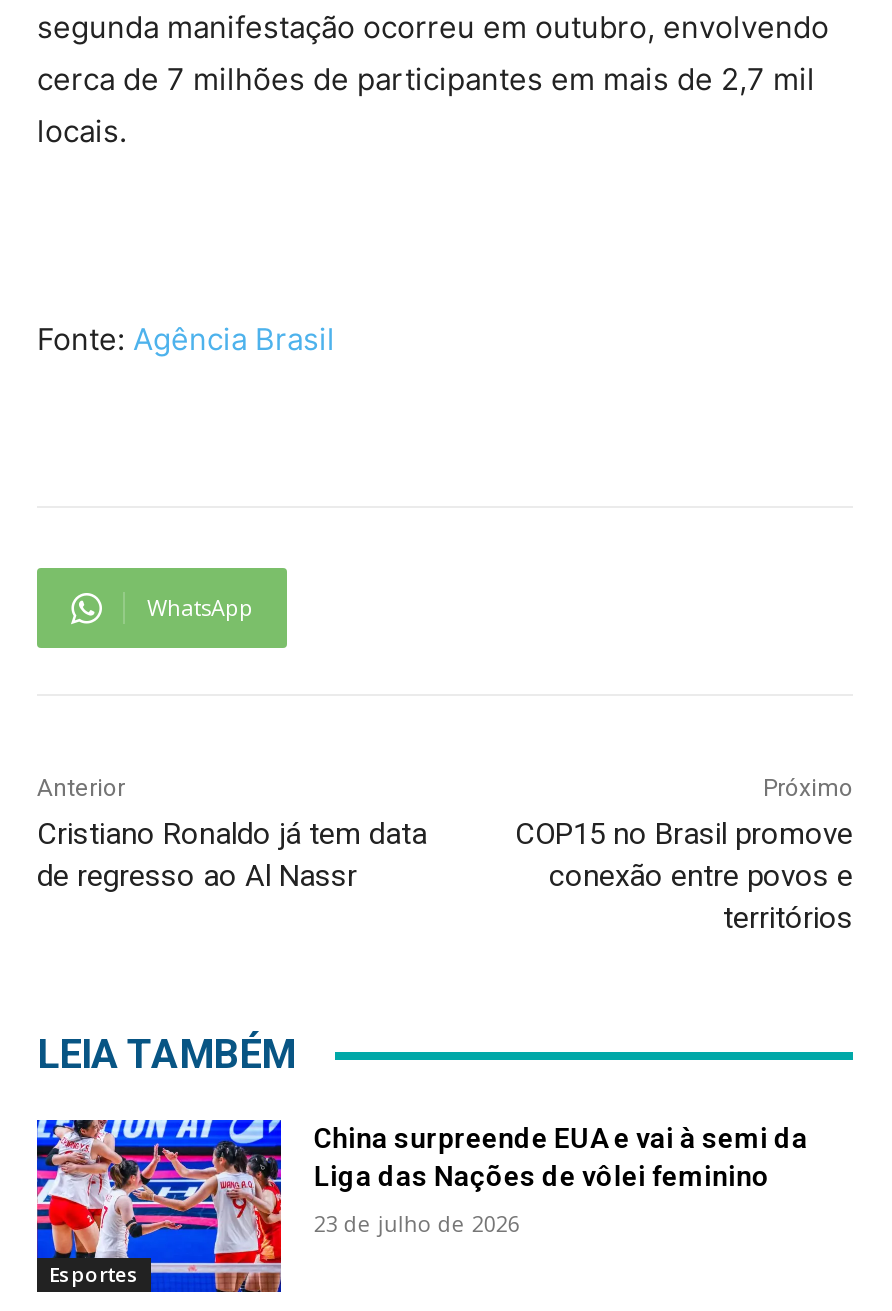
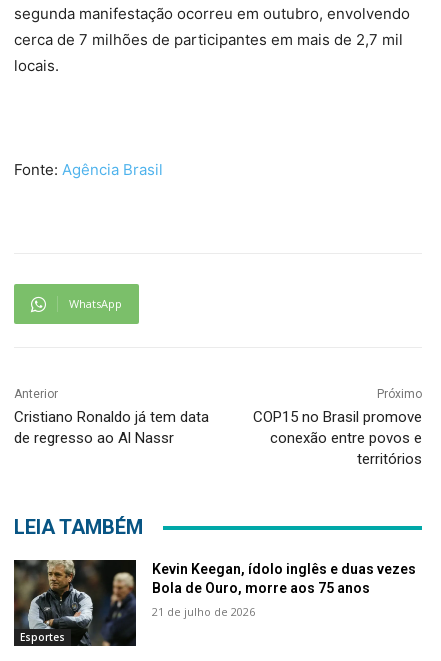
- [image]
- China surpreende EUA e vai à semi da
- Liga das Nações de vôlei feminino
+ [image]
+ Kevin Keegan, ídolo inglês e duas vezes
+ Bola de Ouro, morre aos 75 anos

- 23 de julho de 2026
+ 21 de julho de 2026
